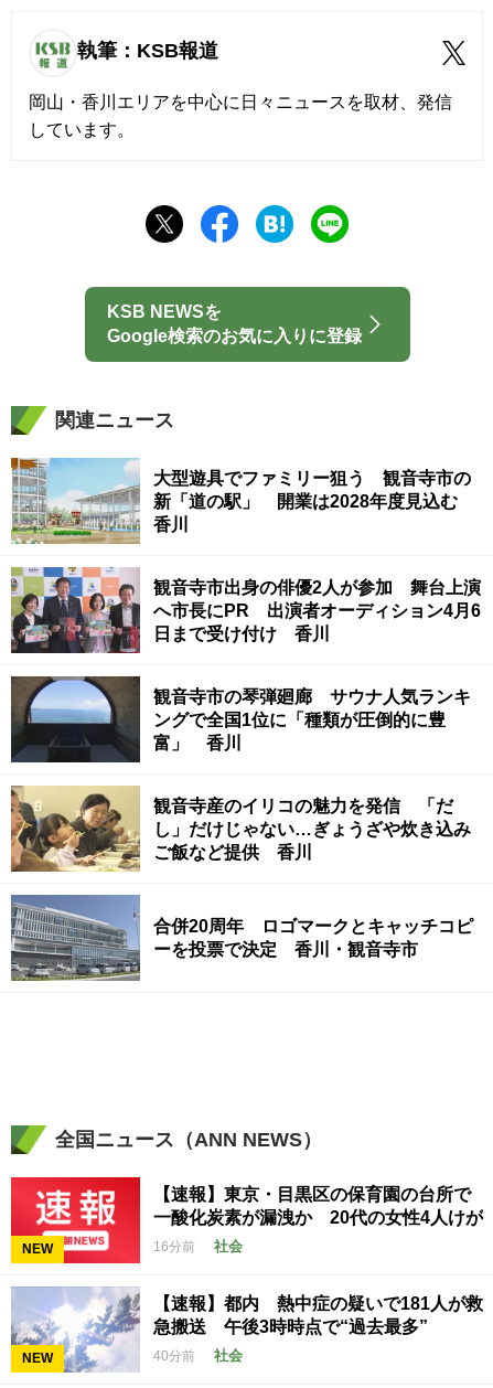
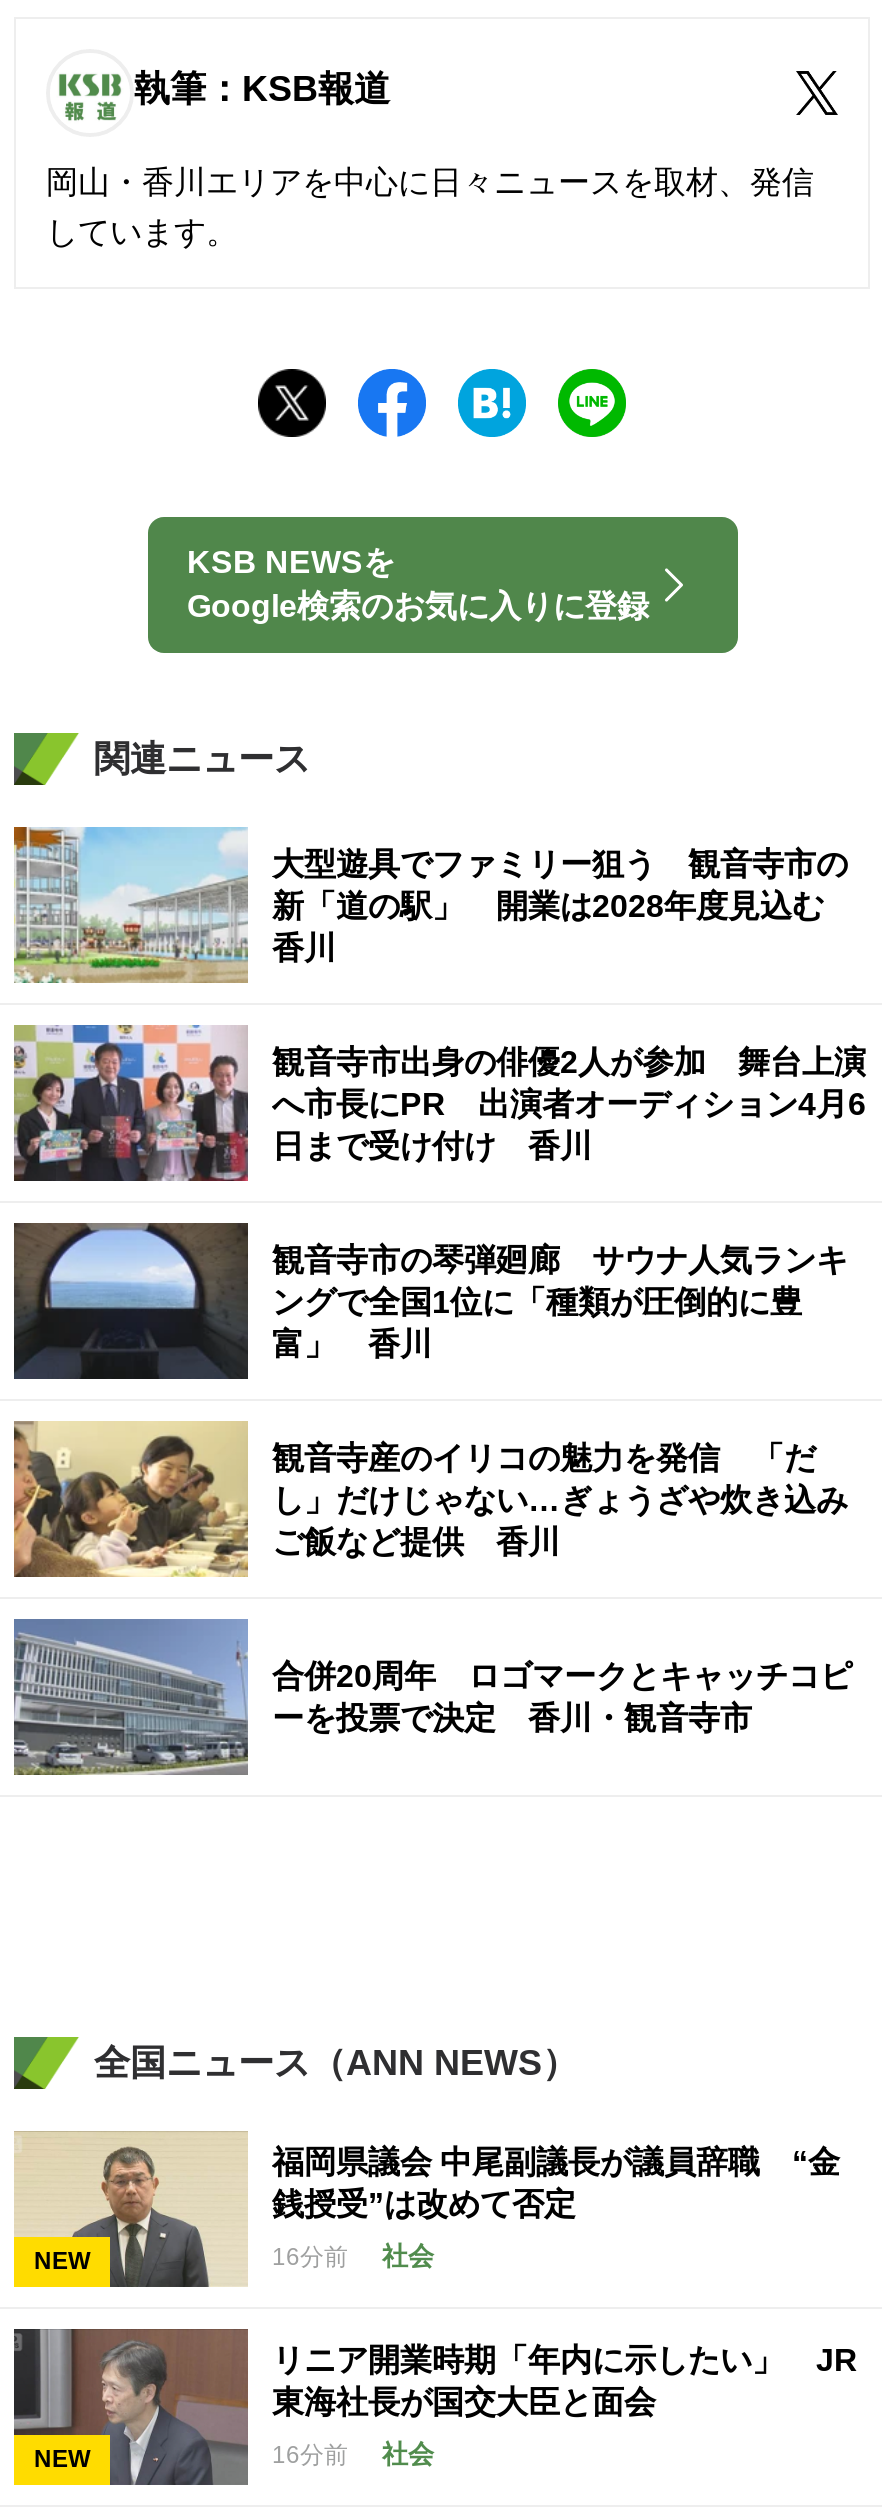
- [image]
- 【速報】東京・目黒区の保育園の台所で
- 一酸化炭素が漏洩か 20代の女性4人けが
+ [image]
+ 福岡県議会 中尾副議長が議員辞職 “金
+ 銭授受”は改めて否定

- [image]
- 【速報】都内 熱中症の疑いで181人が救
- 急搬送 午後3時時点で“過去最多”
+ [image]
+ リニア開業時期「年内に示したい」 JR
+ 東海社長が国交大臣と面会

- 40分前 社会
+ 16分前 社会
